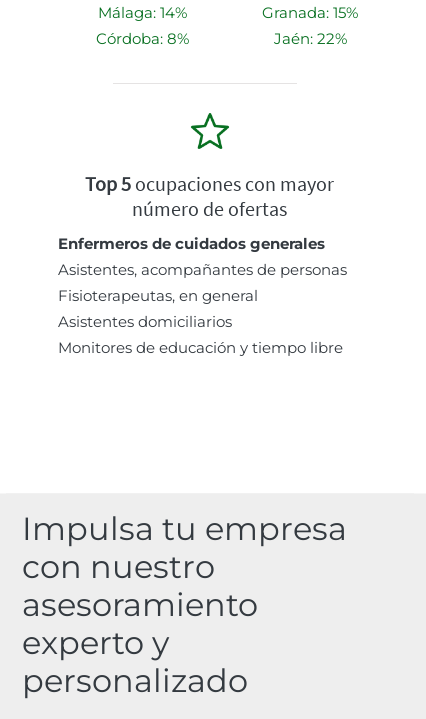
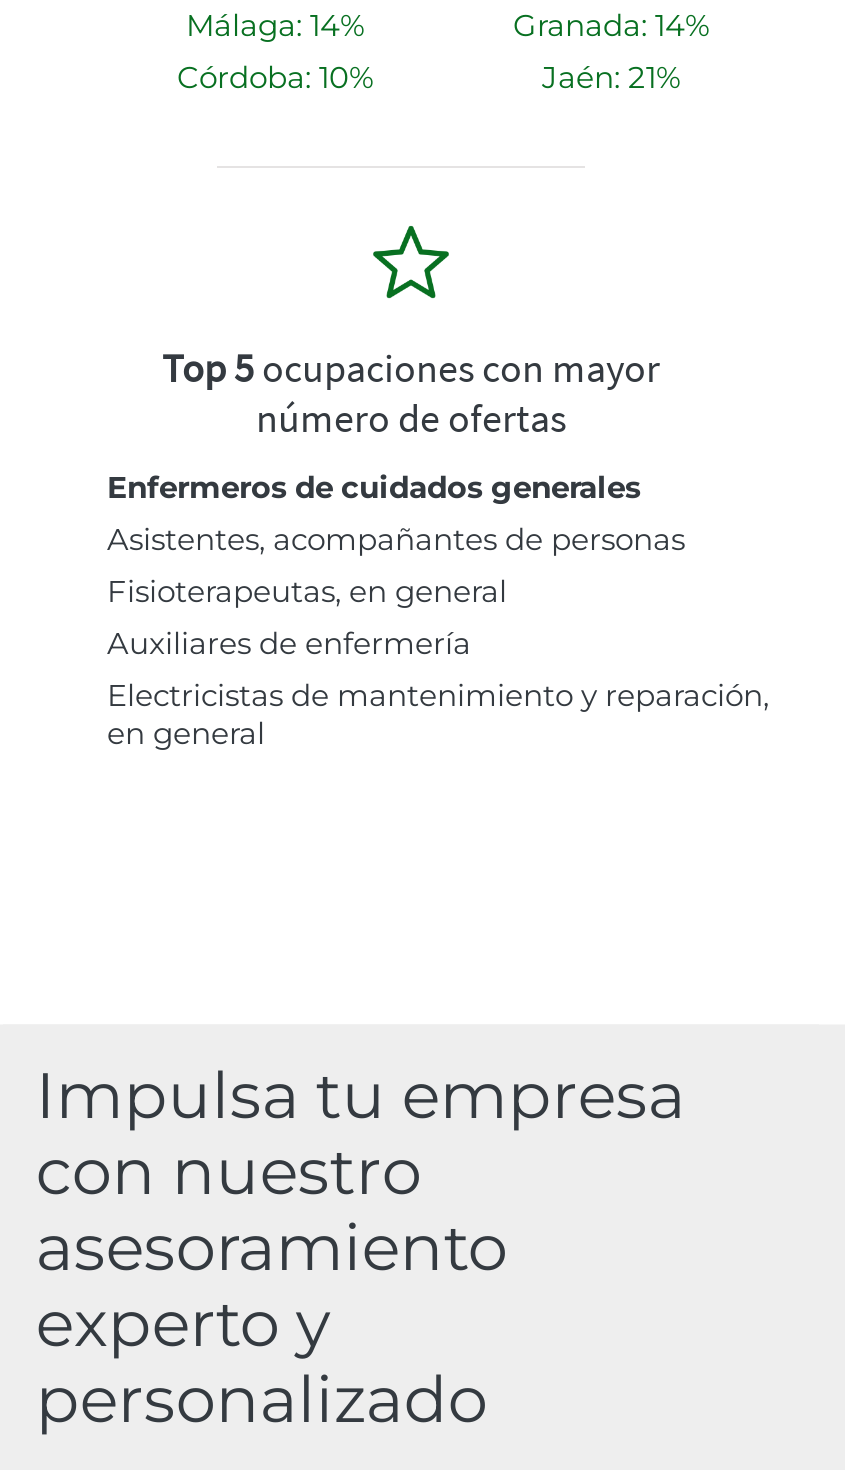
- Granada: 15%
+ Granada: 14%

- Córdoba: 8%
+ Córdoba: 10%

- Jaén: 22%
+ Jaén: 21%

- Asistentes domiciliarios
- Monitores de educación y tiempo libre
+ Auxiliares de enfermería
+ Electricistas de mantenimiento y reparación,
+ en general
